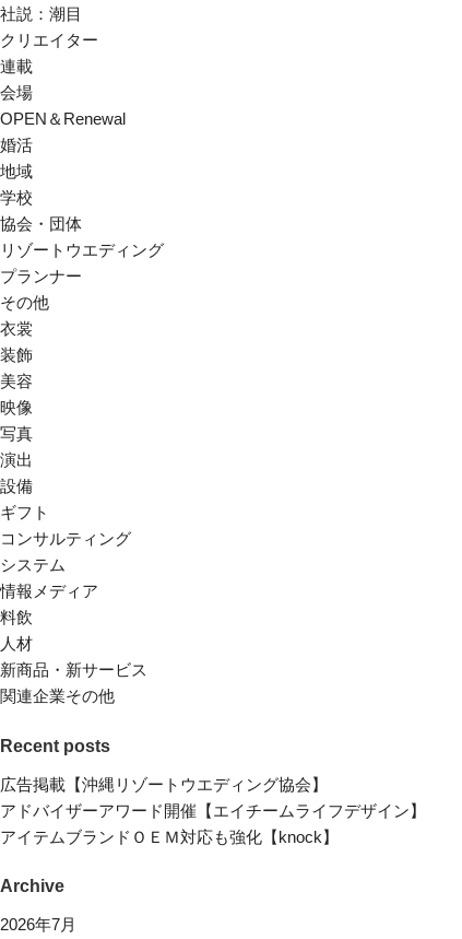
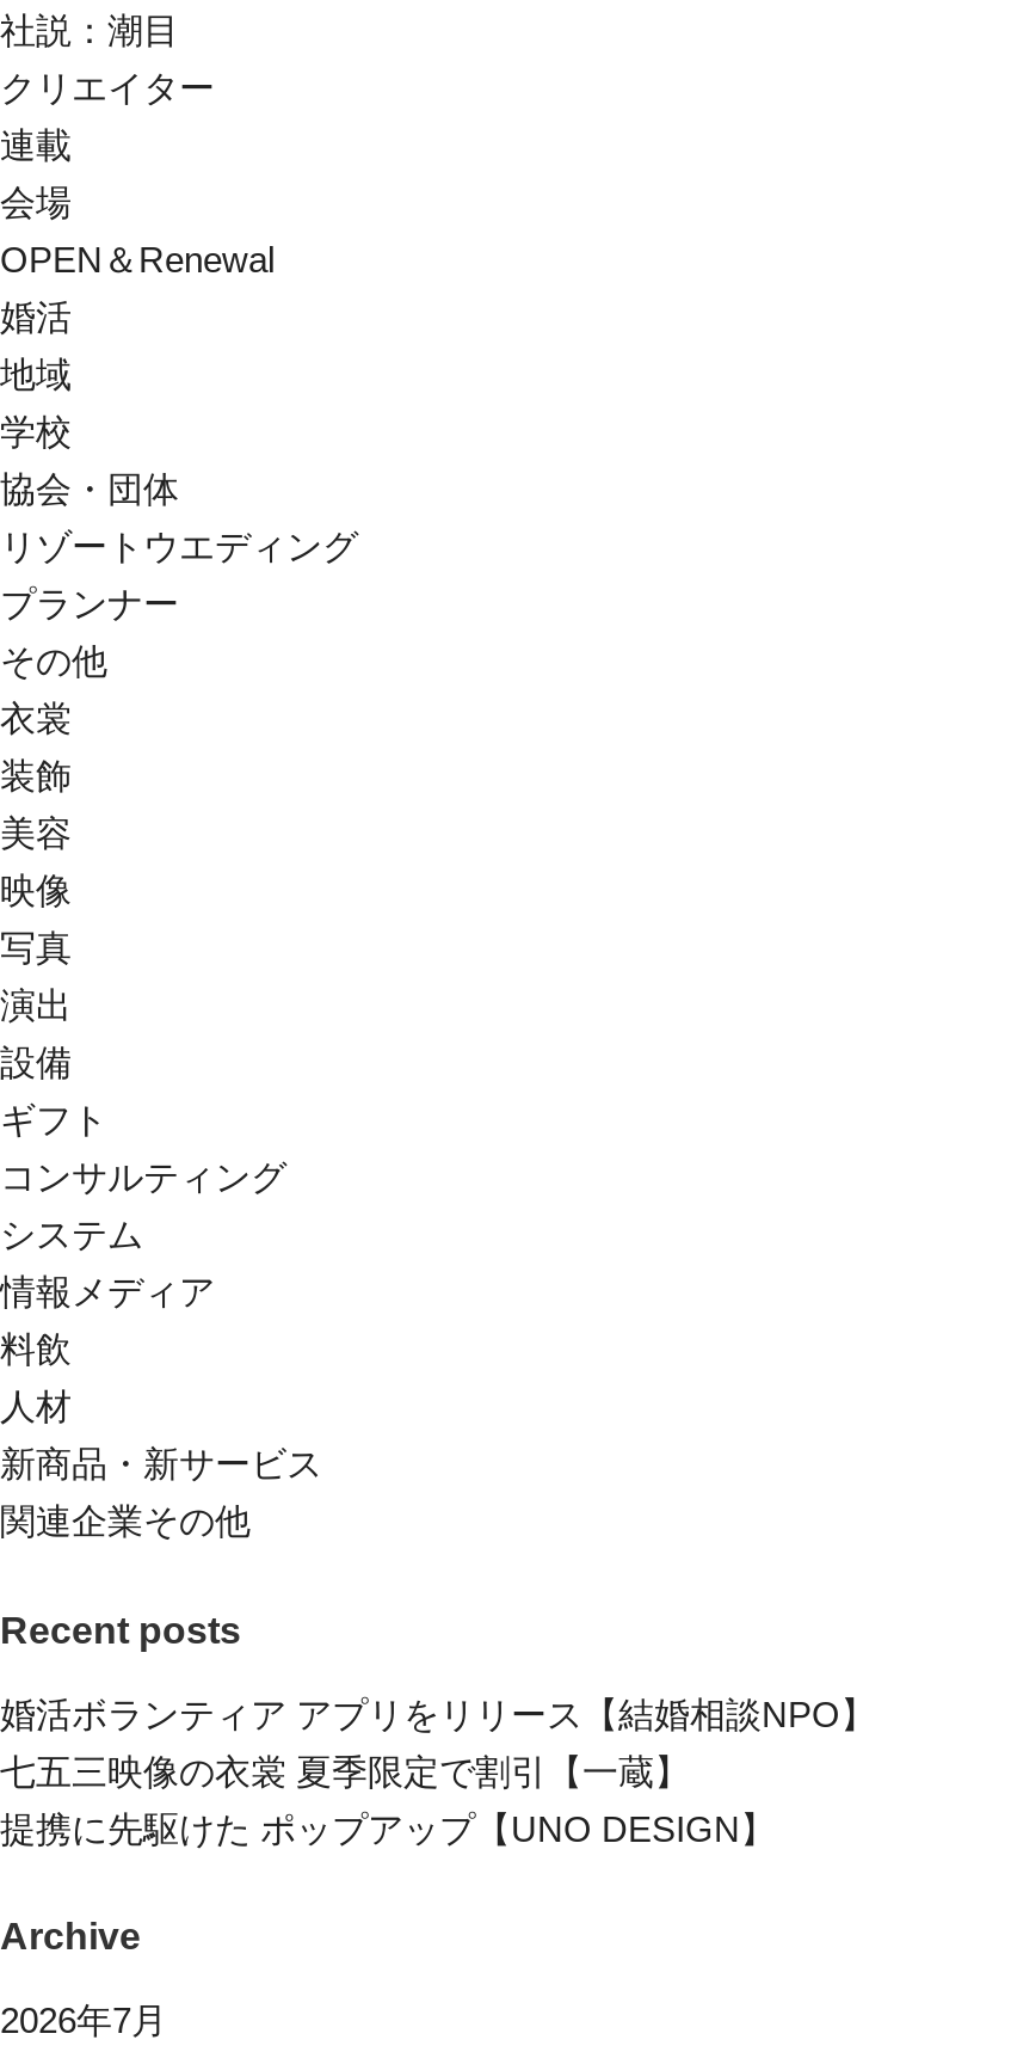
- 広告掲載【沖縄リゾートウエディング協会】
- アドバイザーアワード開催【エイチームライフデザイン】
- アイテムブランドＯＥＭ対応も強化【knock】
+ 婚活ボランティア アプリをリリース【結婚相談NPO】
+ 七五三映像の衣裳 夏季限定で割引【一蔵】
+ 提携に先駆けた ポップアップ【UNO DESIGN】
